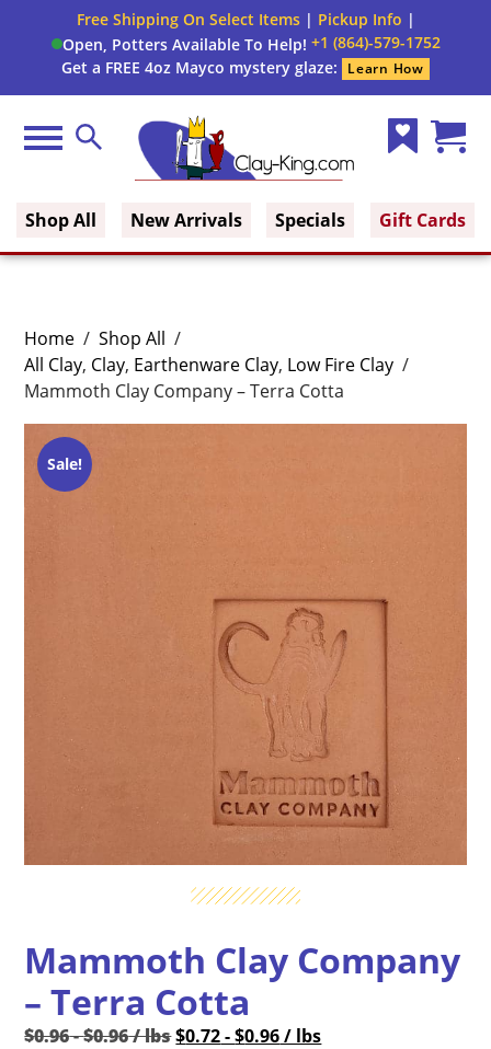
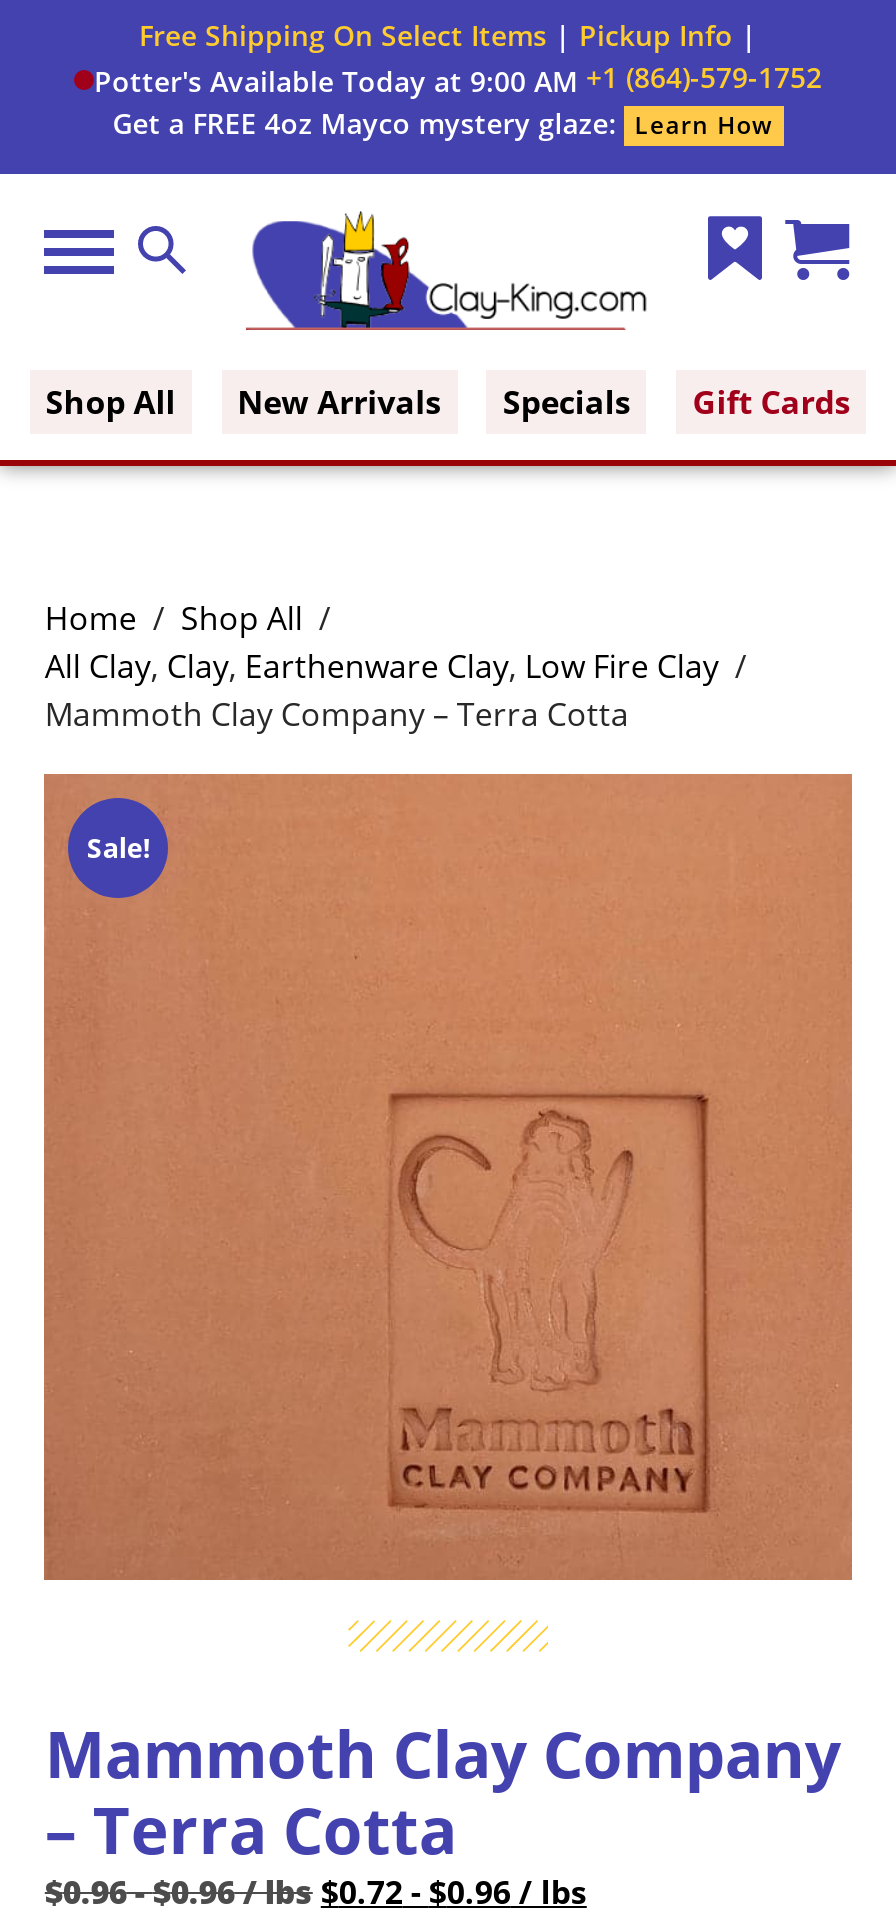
- Open, Potters Available To Help! +1 (864)-579-1752
+ Potter's Available Today at 9:00 AM +1 (864)-579-1752
